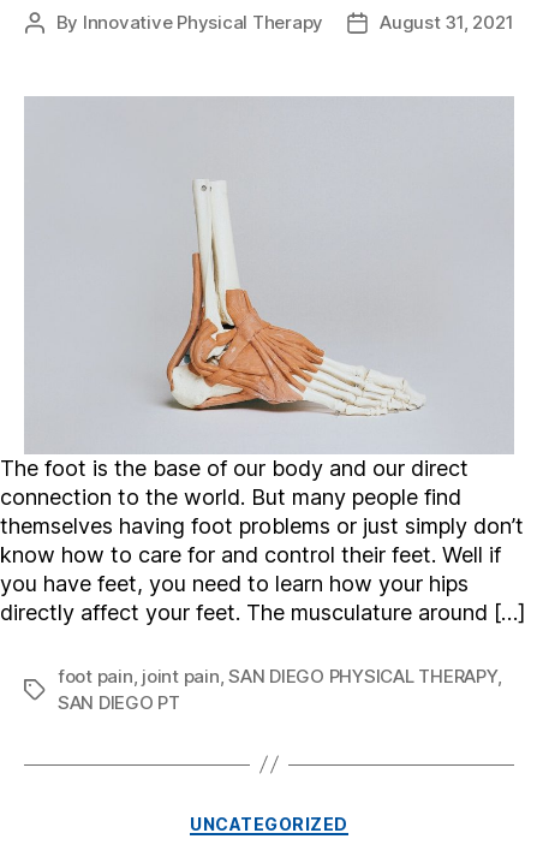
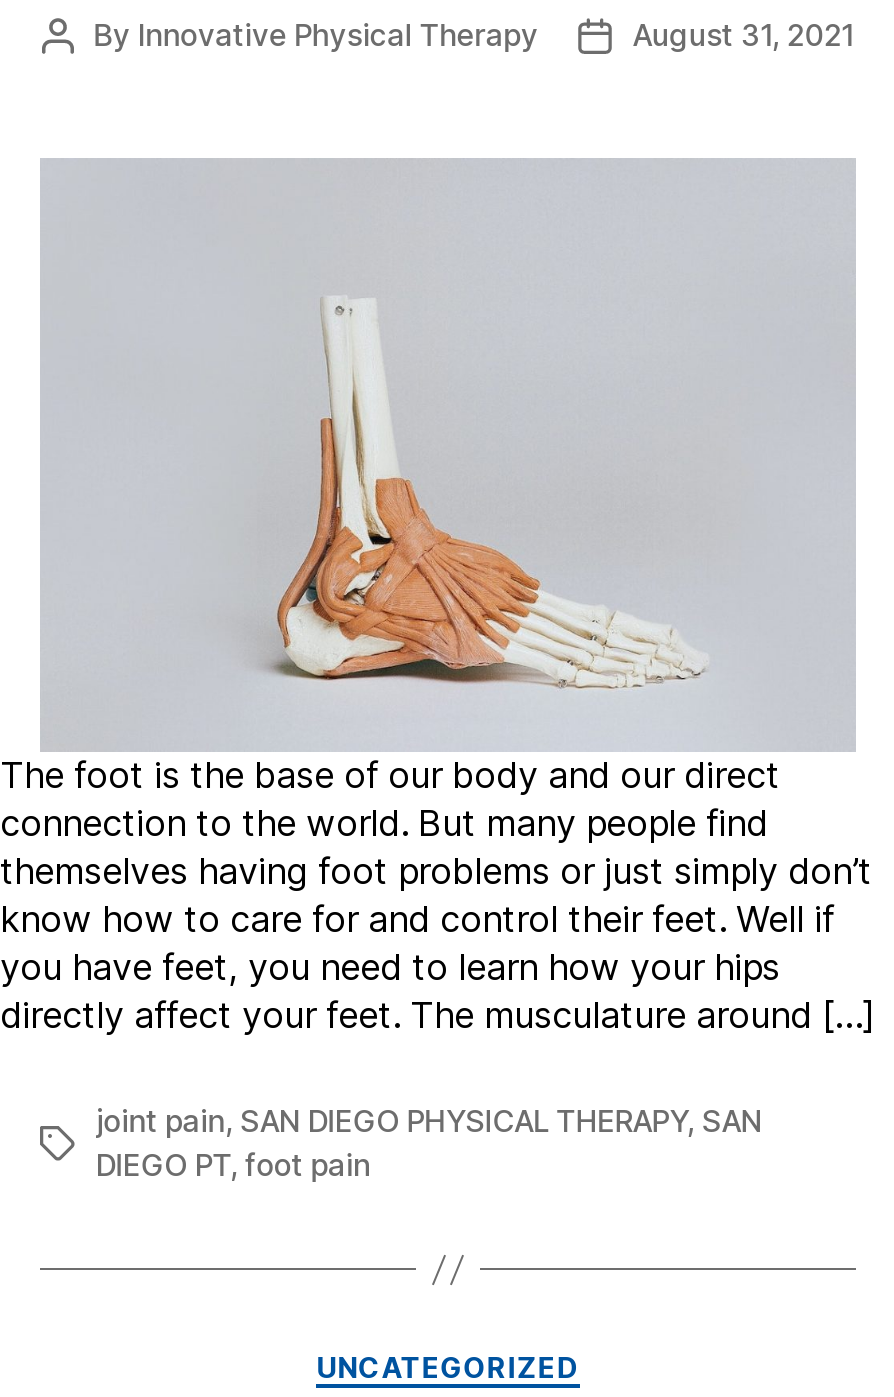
- foot pain, joint pain, SAN DIEGO PHYSICAL THERAPY,
- SAN DIEGO PT
+ joint pain, SAN DIEGO PHYSICAL THERAPY, SAN
+ DIEGO PT, foot pain
